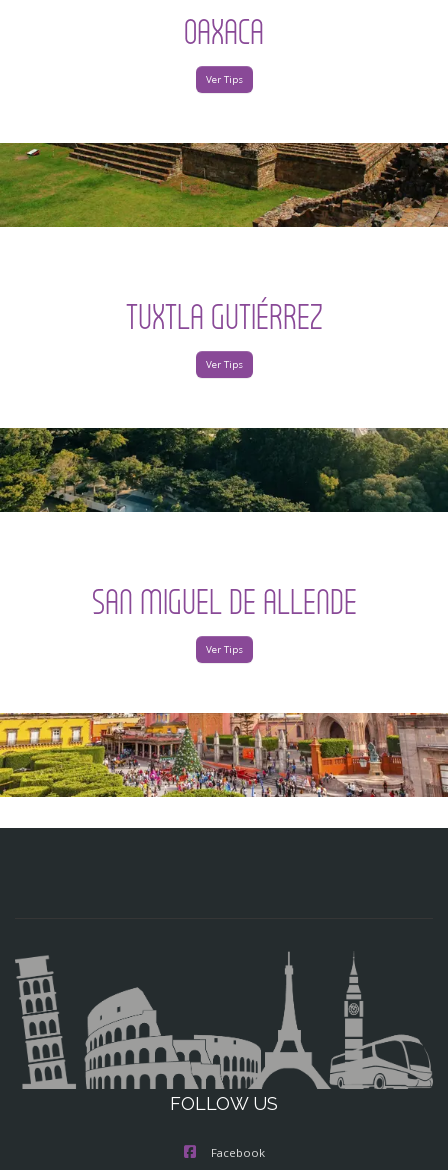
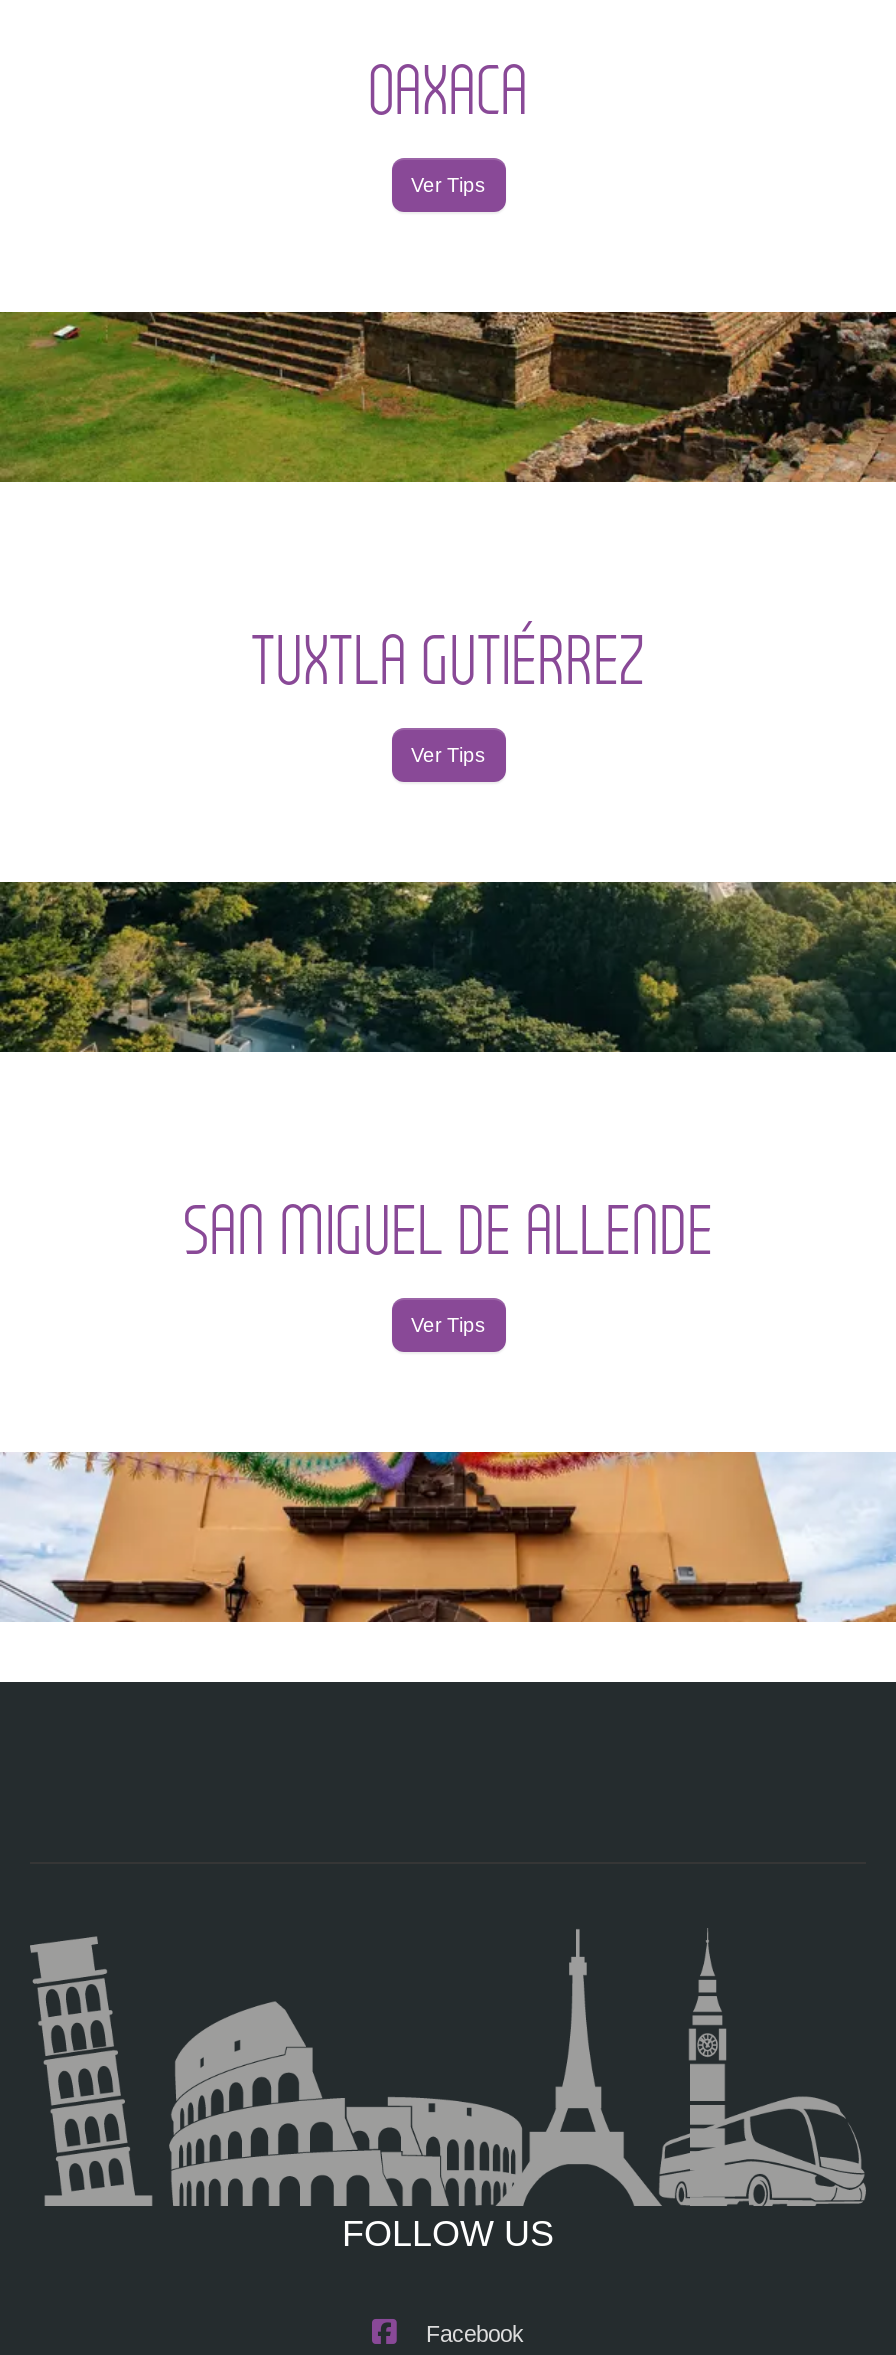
- [image]
+ [image]
